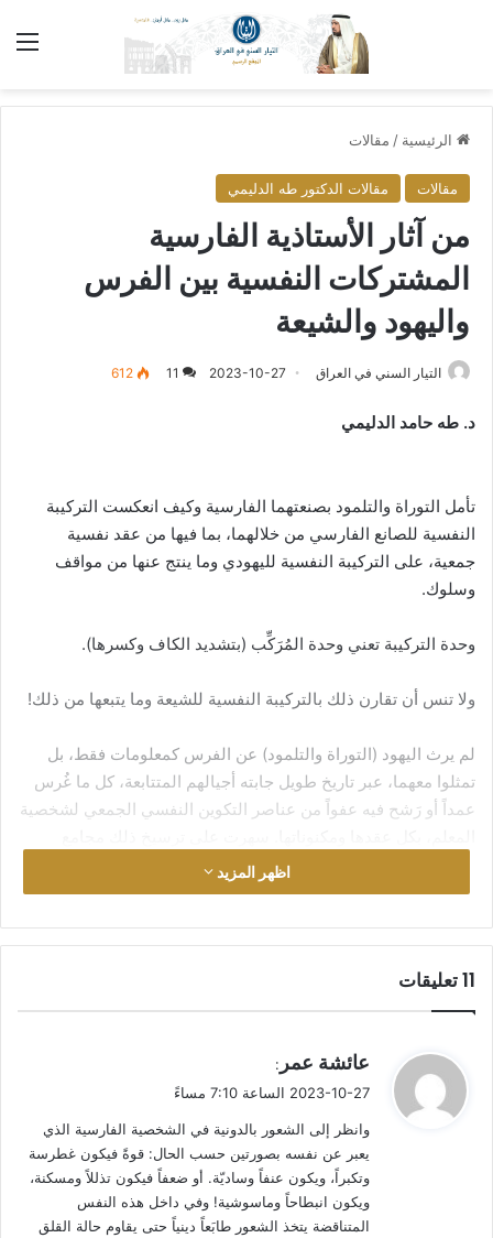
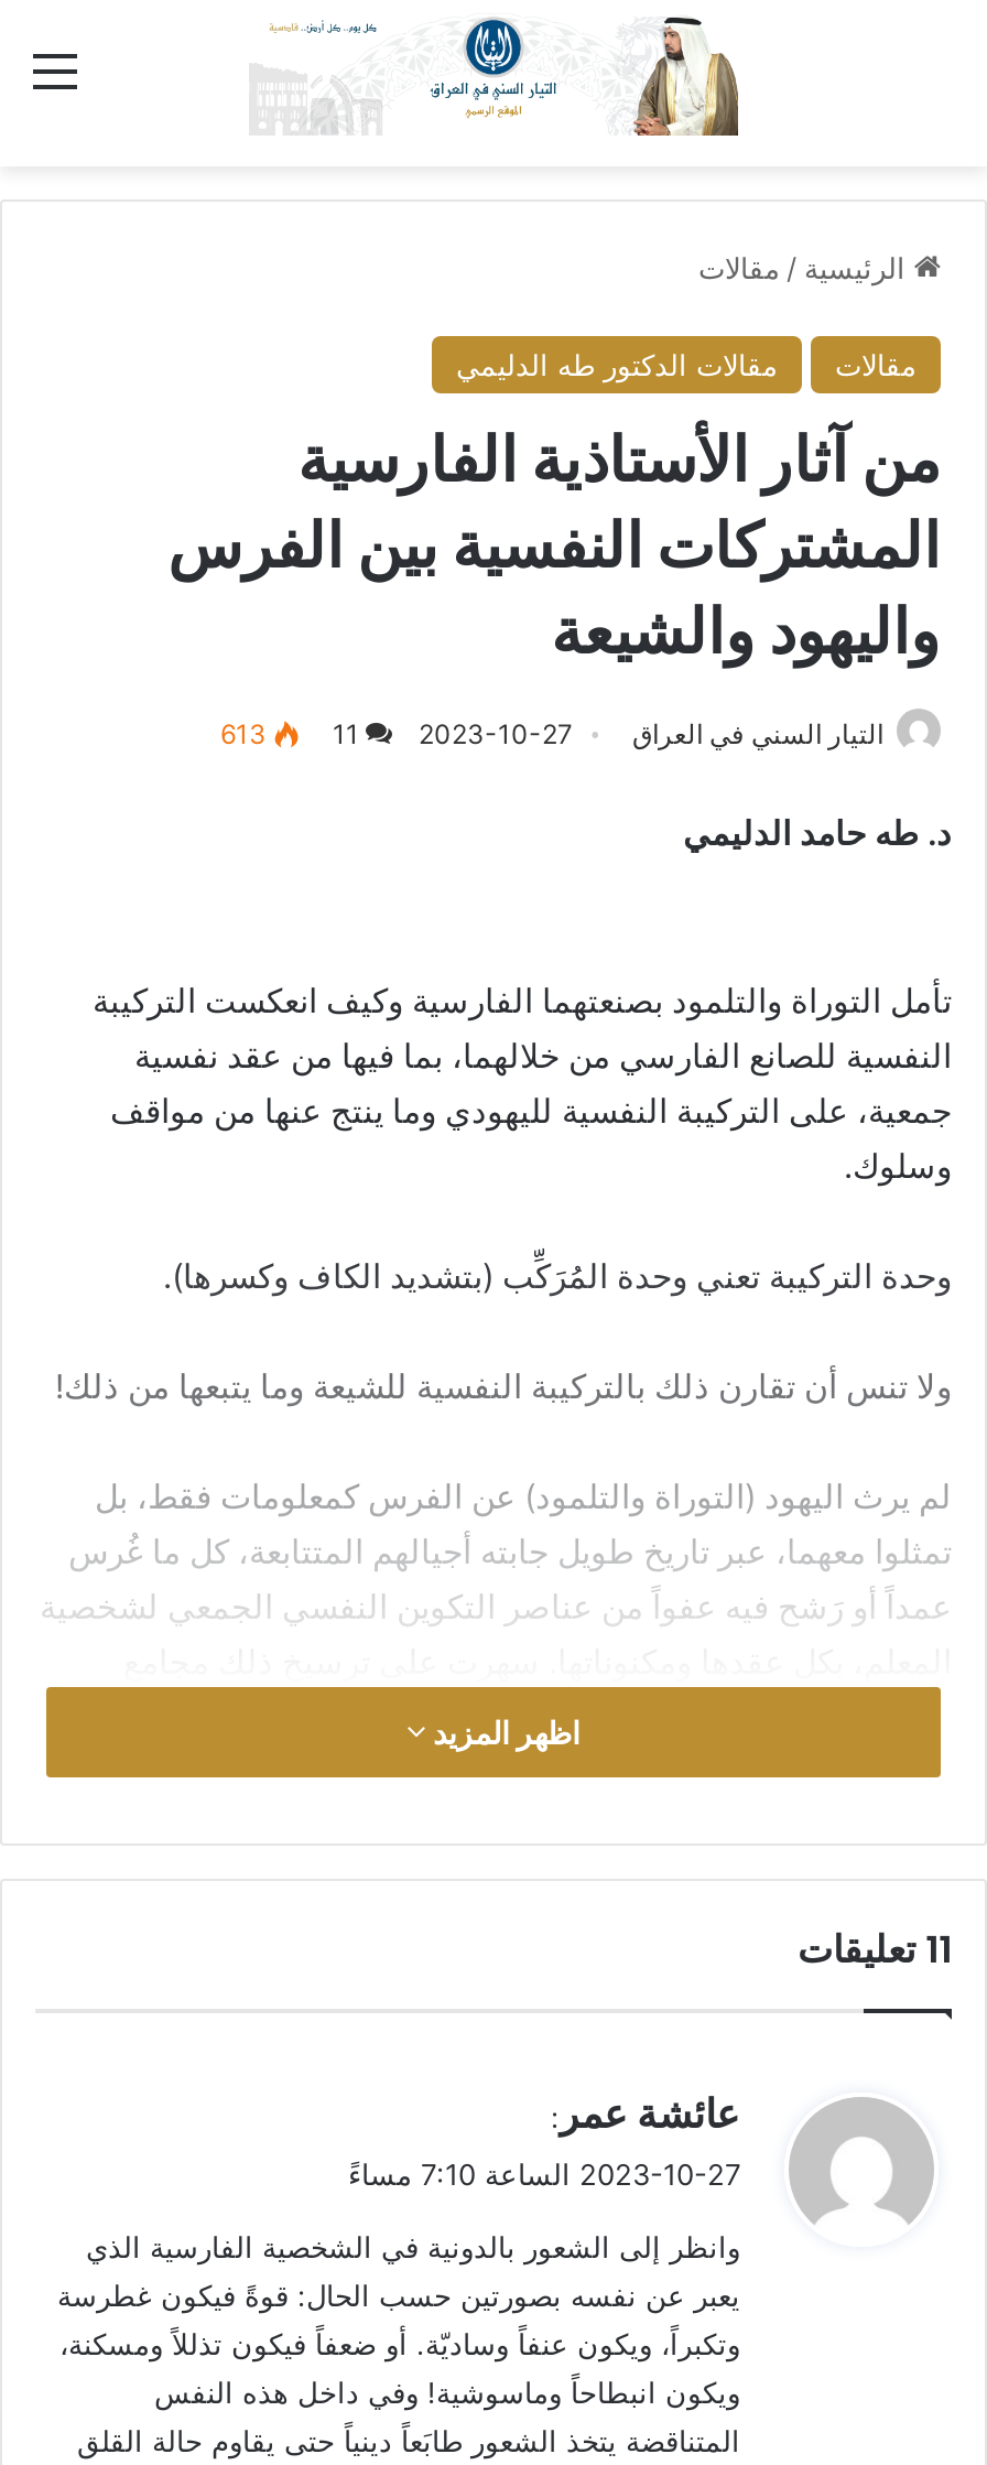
- التيار السني في العراق 2023-10-27 11 612
+ التيار السني في العراق 2023-10-27 11 613
